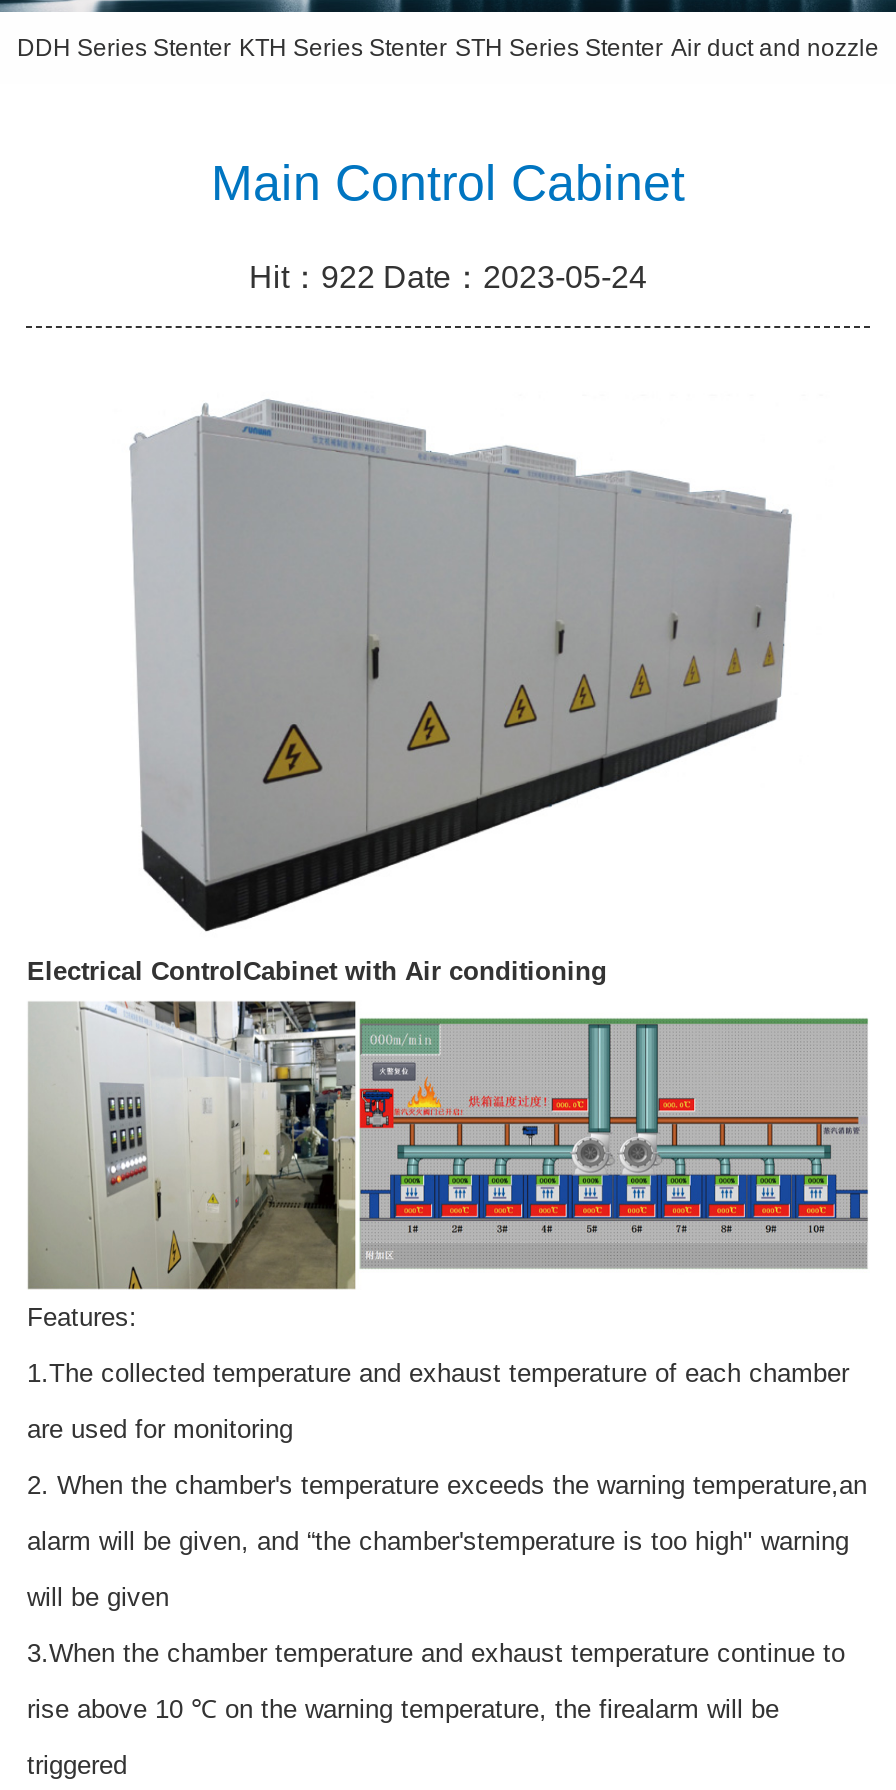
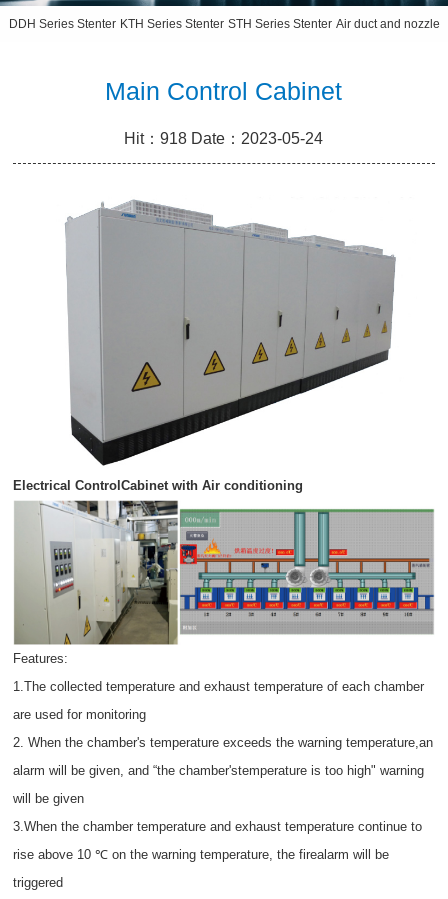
- Hit：922 Date：2023-05-24
+ Hit：918 Date：2023-05-24
